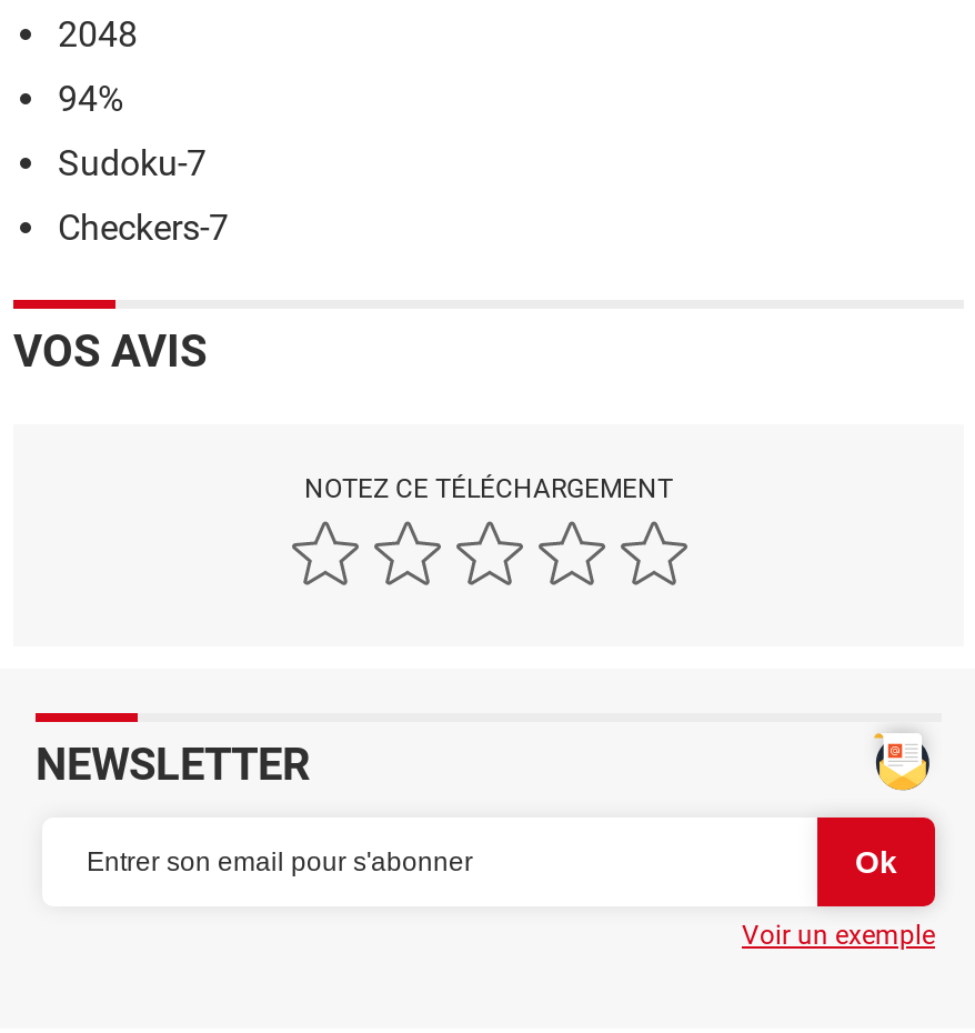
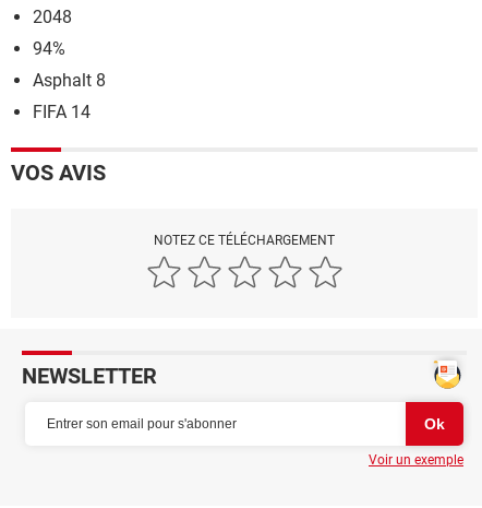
- Sudoku-7
+ Asphalt 8

- Checkers-7
+ FIFA 14
